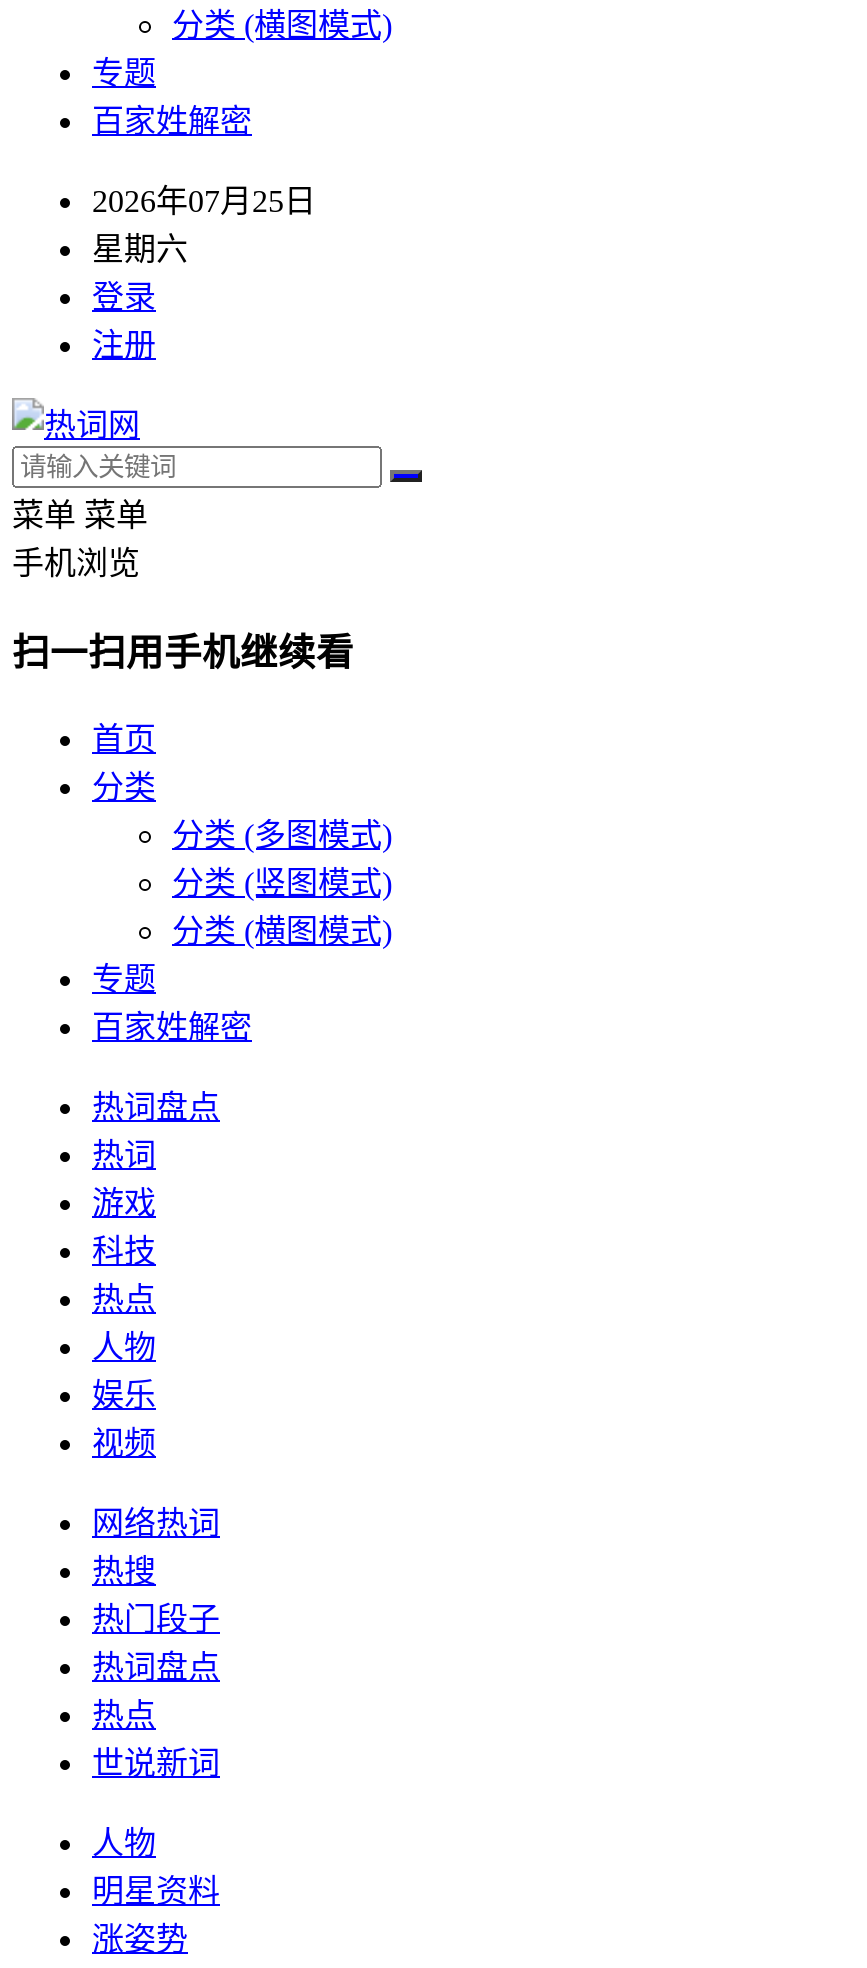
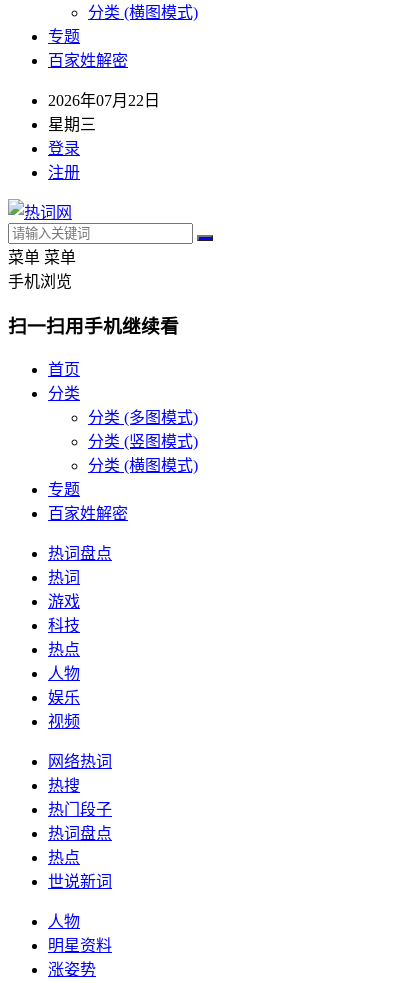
- 2026年07月25日
+ 2026年07月22日

- 星期六
+ 星期三
